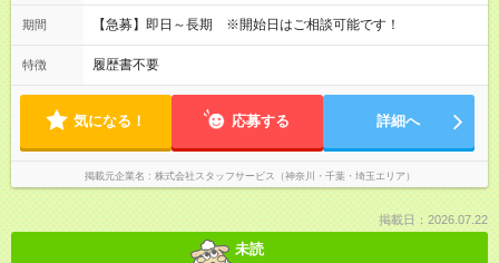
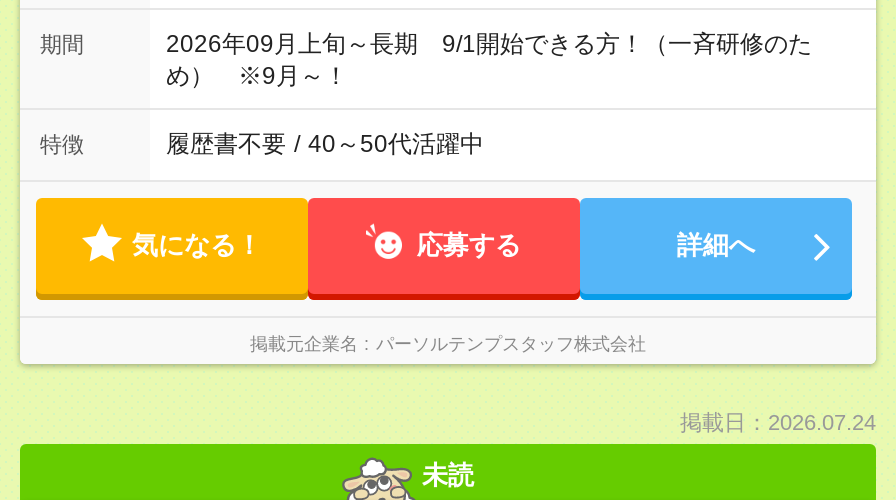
- 【急募】即日～長期 ※開始日はご相談可能です！
+ 2026年09月上旬～長期 9/1開始できる方！（一斉研修のた
+ め） ※9月～！

- 履歴書不要
+ 履歴書不要 / 40～50代活躍中

- 株式会社スタッフサービス（神奈川・千葉・埼玉エリア）
+ パーソルテンプスタッフ株式会社

- 掲載日：2026.07.22
+ 掲載日：2026.07.24
